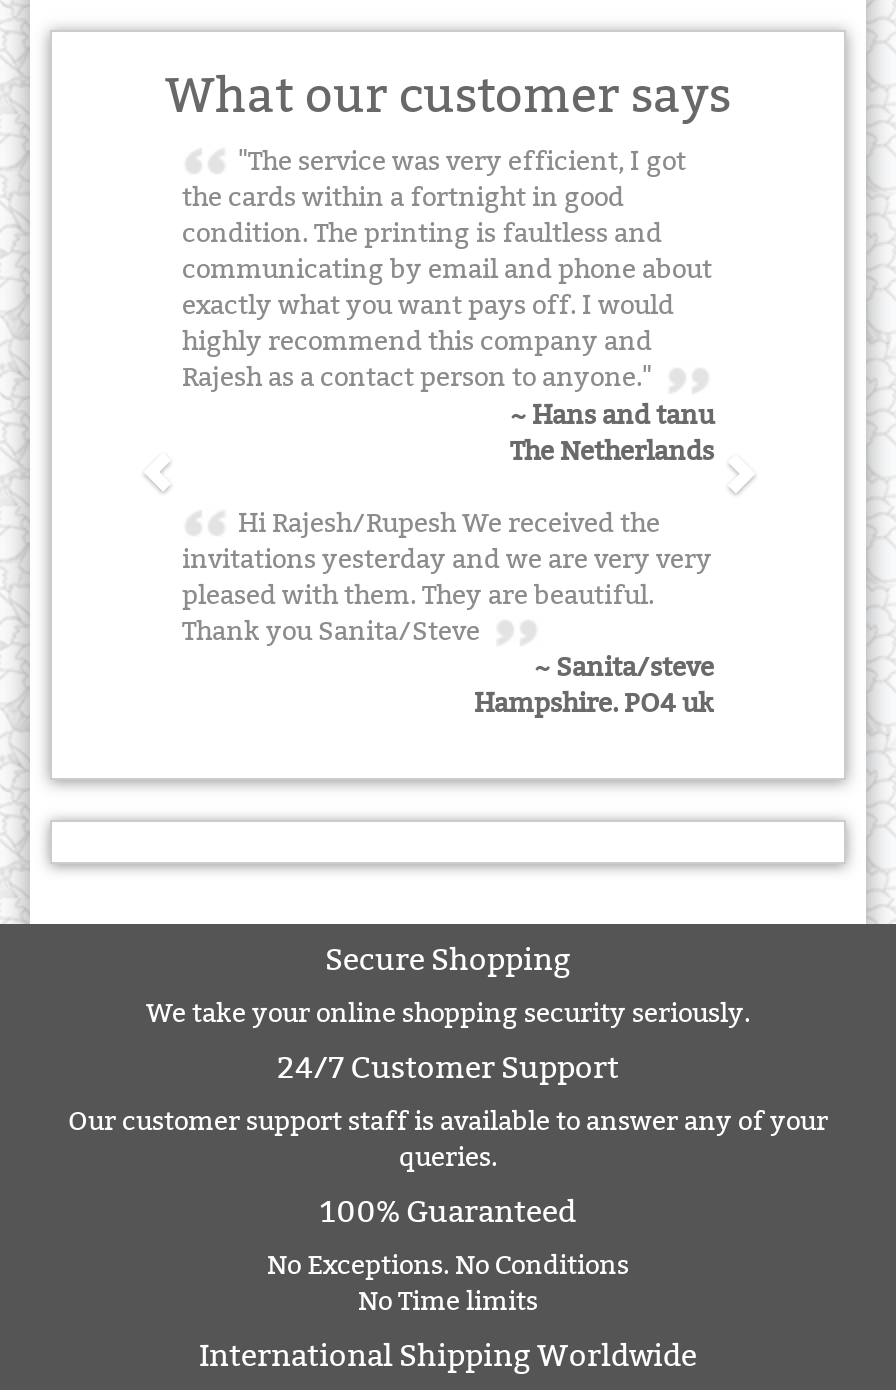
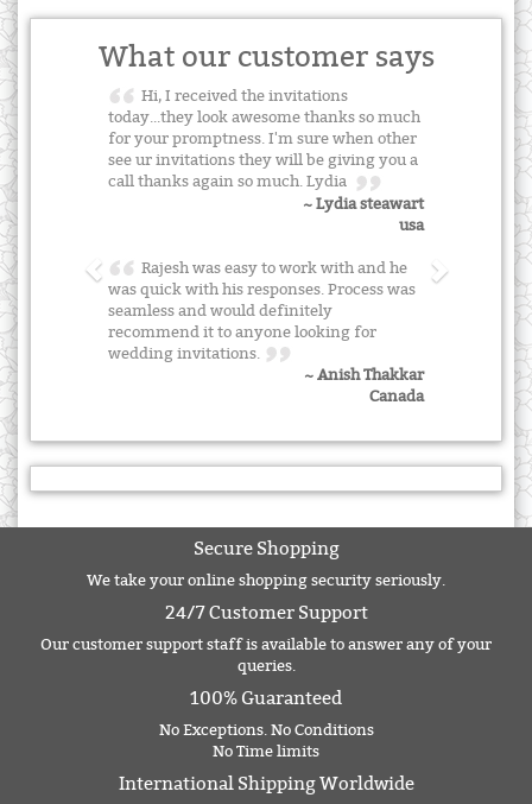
- "The service was very efficient, I got
- the cards within a fortnight in good
- condition. The printing is faultless and
- communicating by email and phone about
- exactly what you want pays off. I would
- highly recommend this company and
- Rajesh as a contact person to anyone."
- ~ Hans and tanu
- The Netherlands
+ Hi, I received the invitations
+ today...they look awesome thanks so much
+ for your promptness. I'm sure when other
+ see ur invitations they will be giving you a
+ call thanks again so much. Lydia
+ ~ Lydia steawart
+ usa

- Hi Rajesh/Rupesh We received the
- invitations yesterday and we are very very
- pleased with them. They are beautiful.
- Thank you Sanita/Steve
- ~ Sanita/steve
- Hampshire. PO4 uk
+ Rajesh was easy to work with and he
+ was quick with his responses. Process was
+ seamless and would definitely
+ recommend it to anyone looking for
+ wedding invitations.
+ ~ Anish Thakkar
+ Canada
